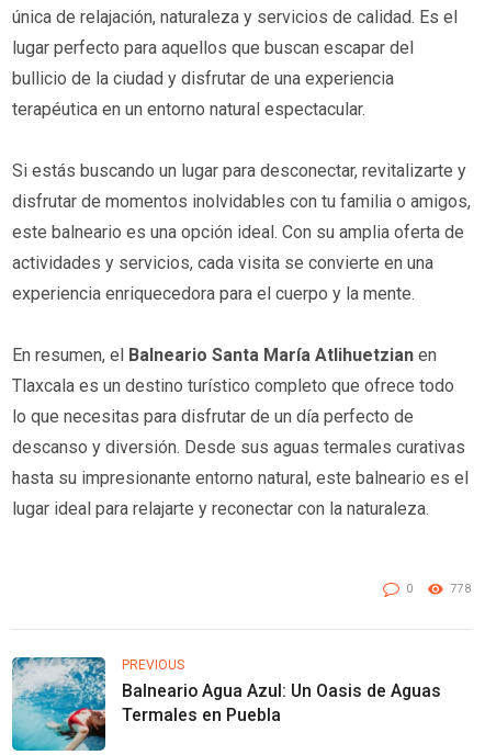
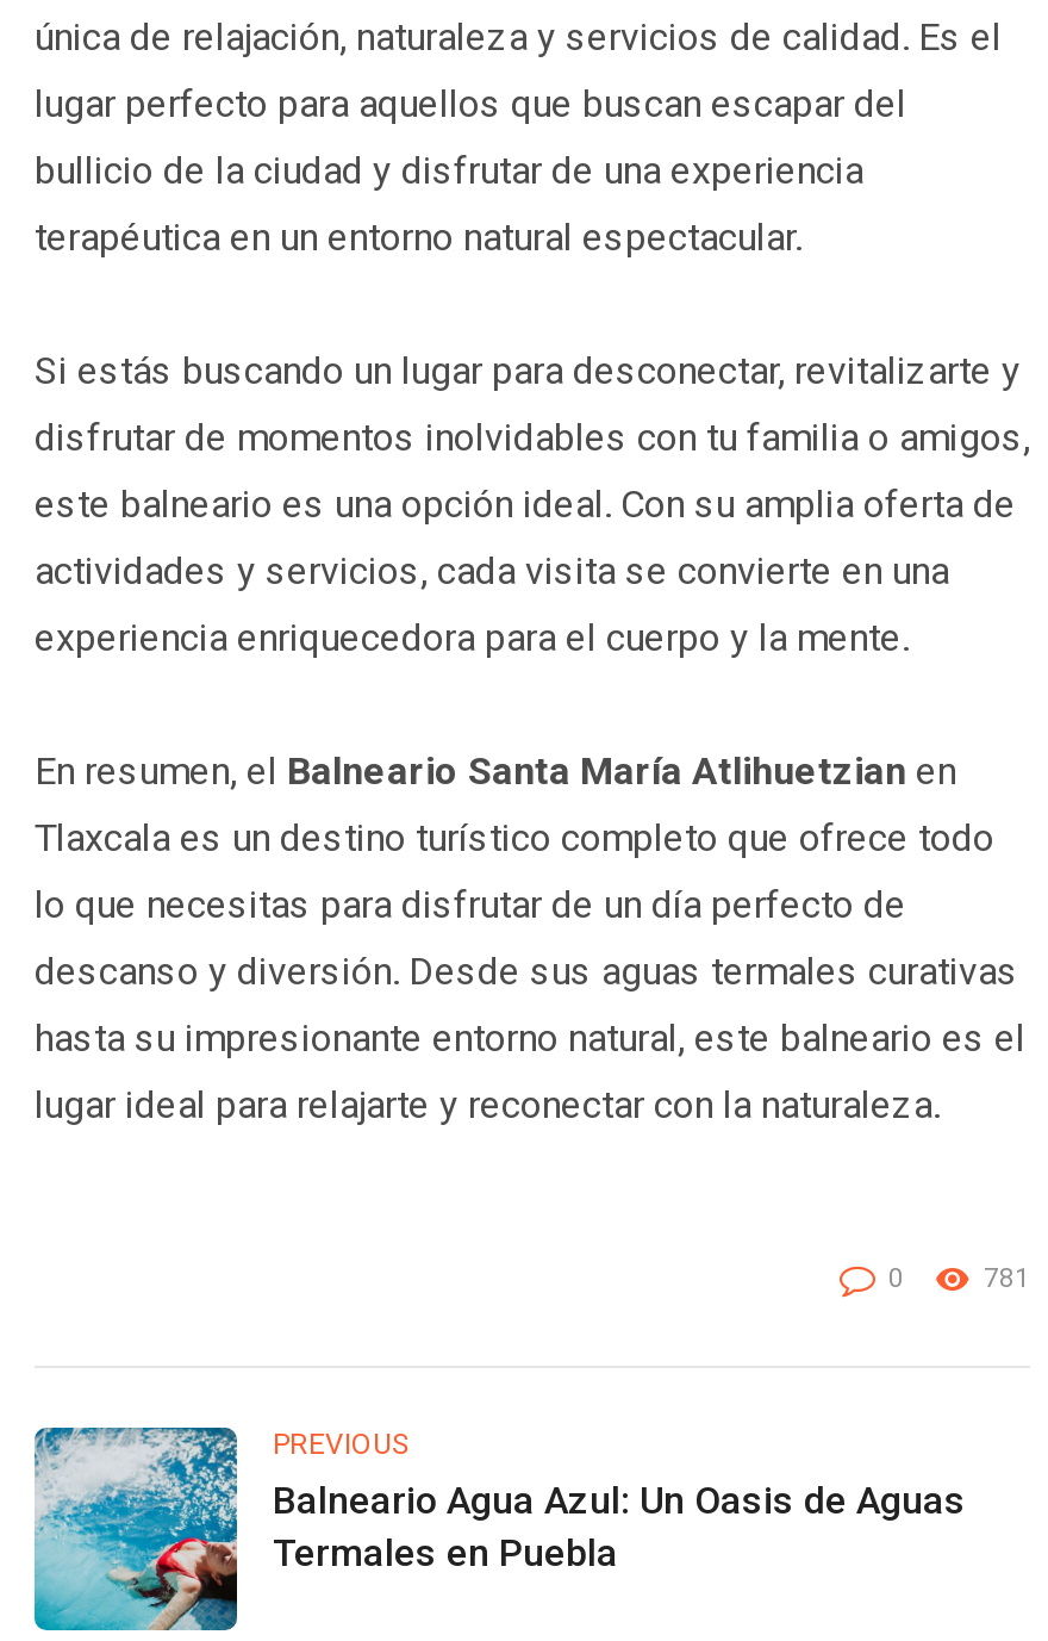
- 778
+ 781
